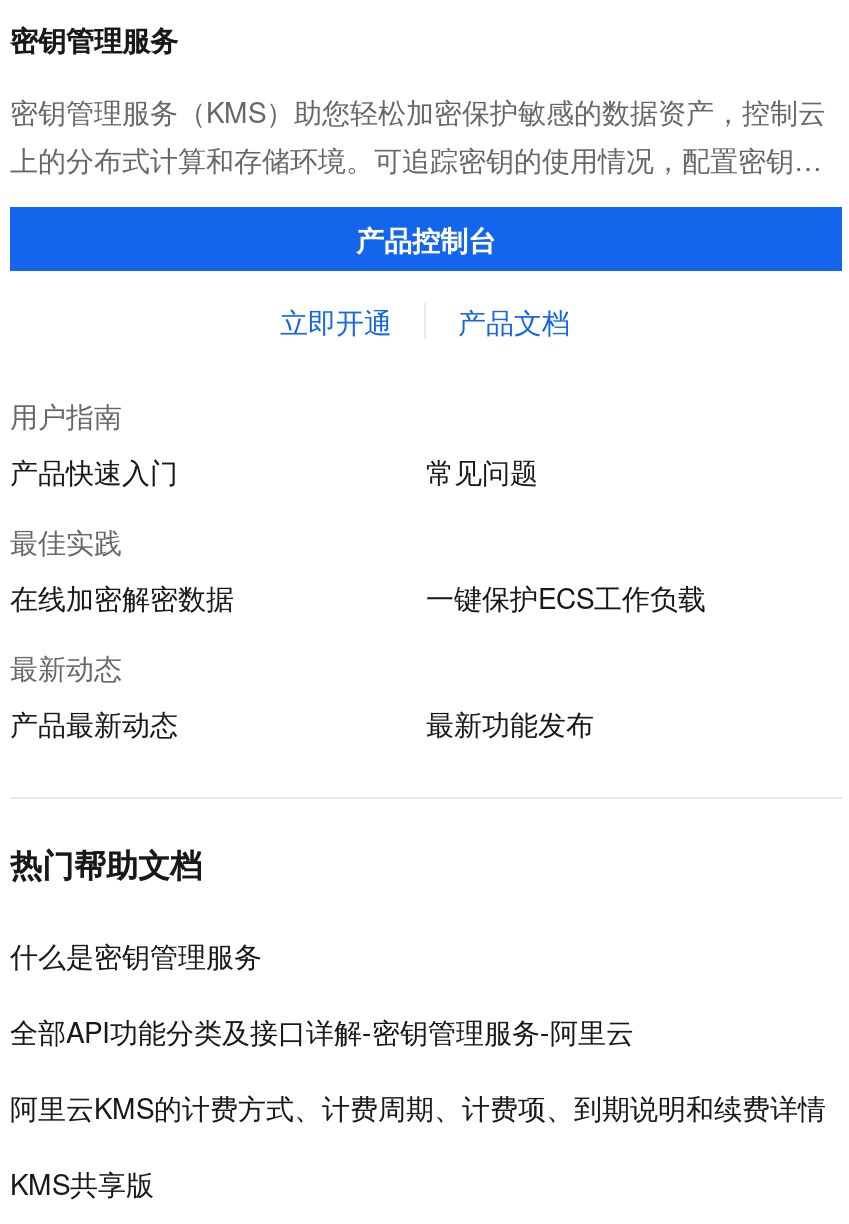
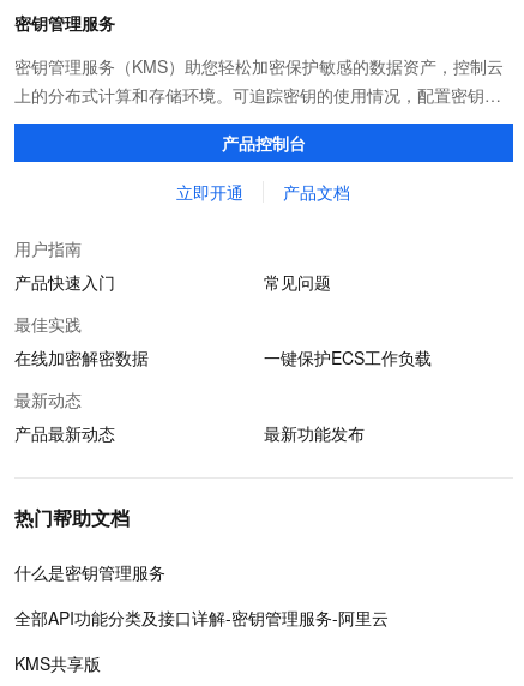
- 阿里云KMS的计费方式、计费周期、计费项、到期说明和续费详情
